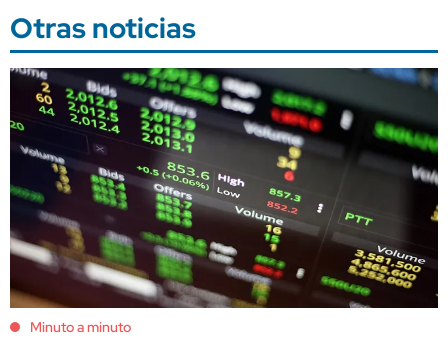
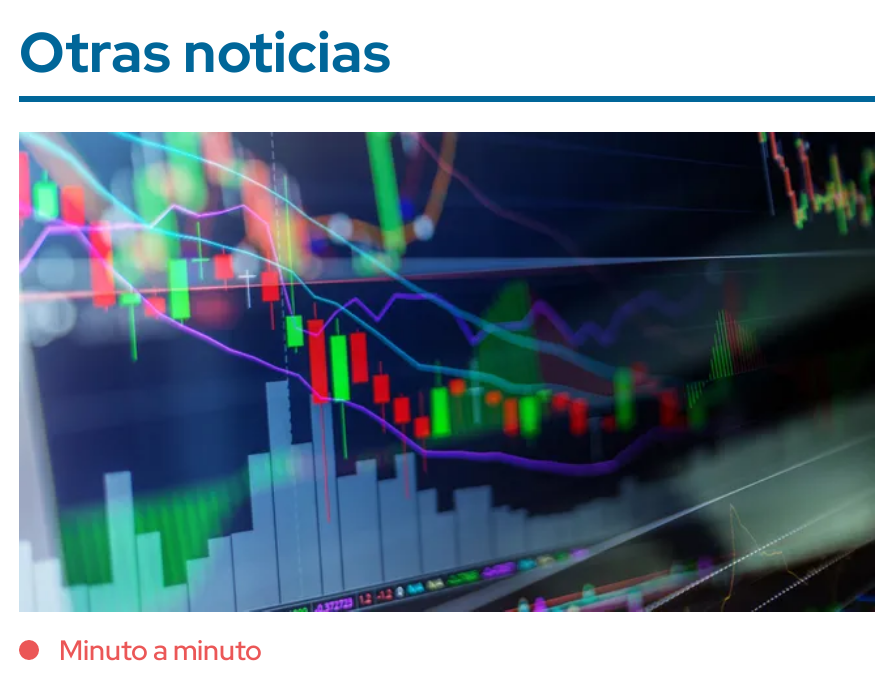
- [image]
+ [image]
